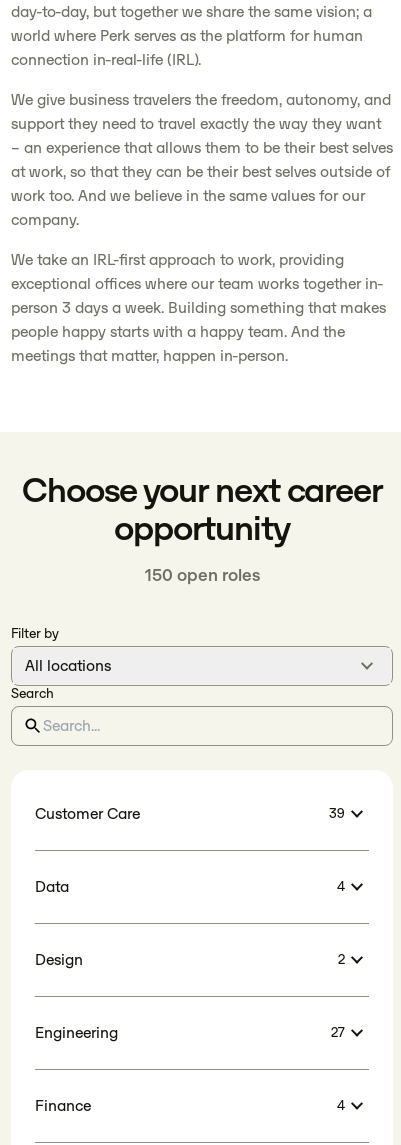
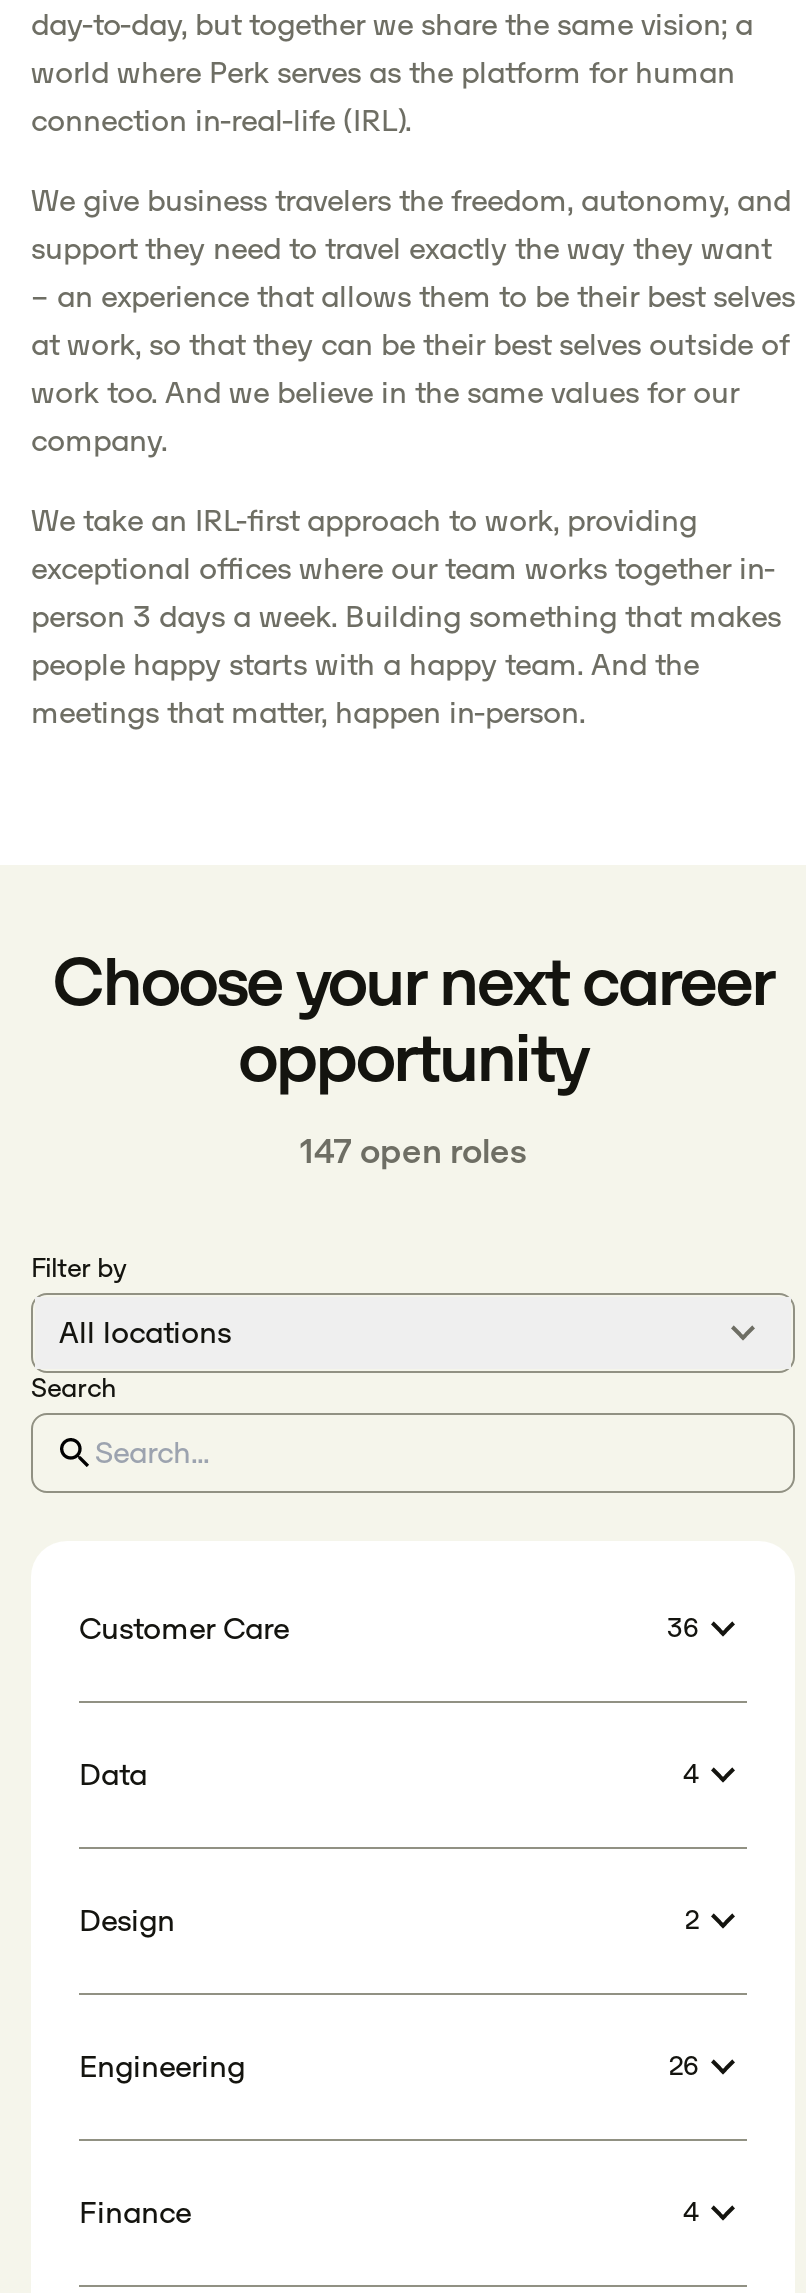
- 150 open roles
+ 147 open roles

- 39
+ 36

- 27
+ 26
